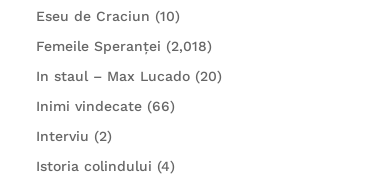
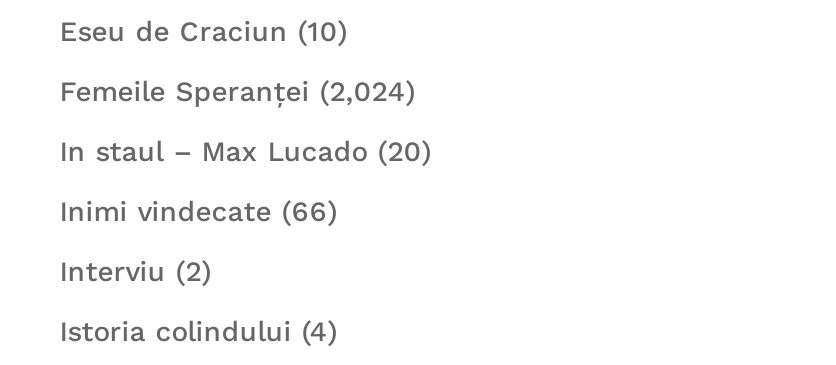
- Femeile Speranței (2,018)
+ Femeile Speranței (2,024)
